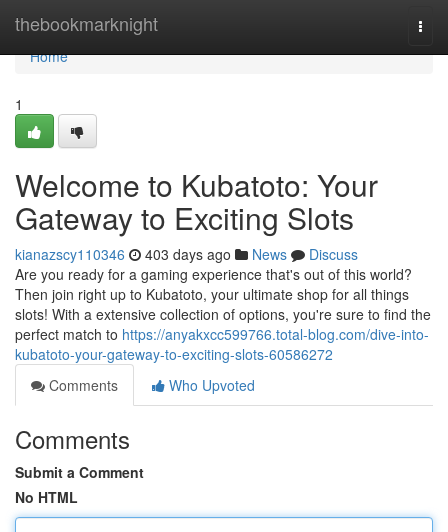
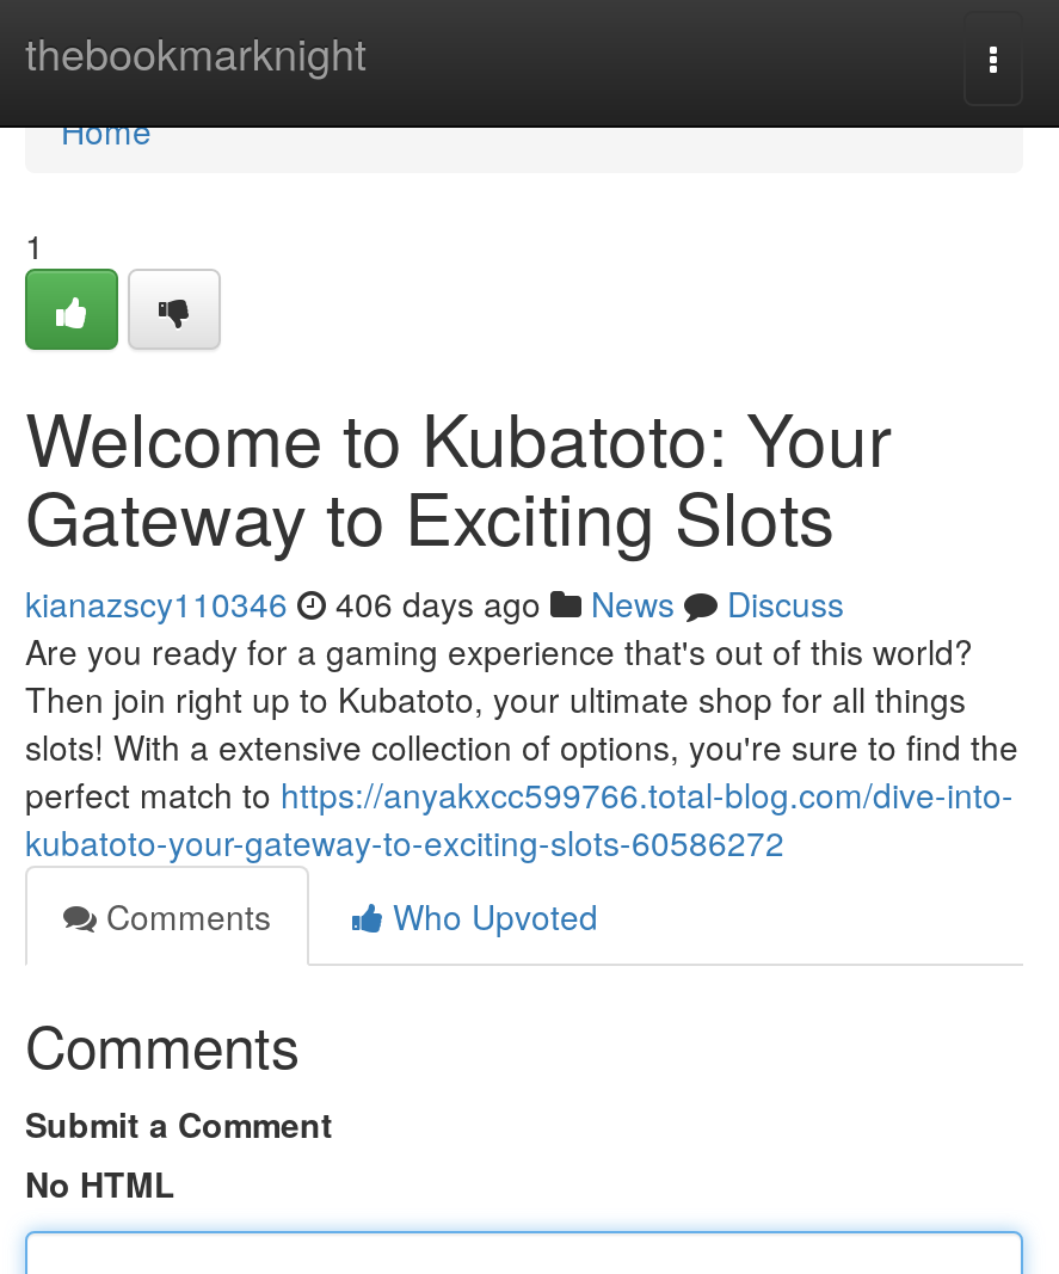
- kianazscy110346 403 days ago News Discuss
+ kianazscy110346 406 days ago News Discuss
